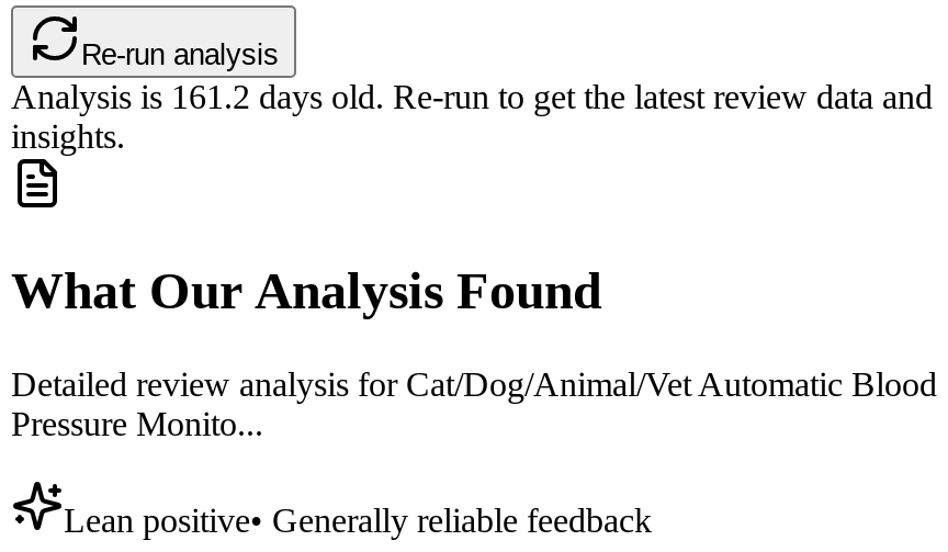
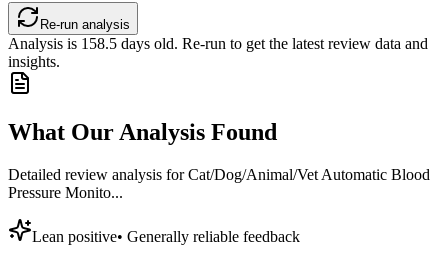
- Analysis is161.2days old. Re-run to get the latest review data and
+ Analysis is158.5days old. Re-run to get the latest review data and
